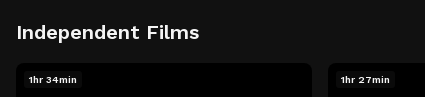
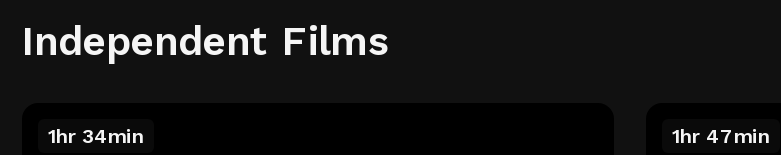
- 1hr 27min
+ 1hr 47min
